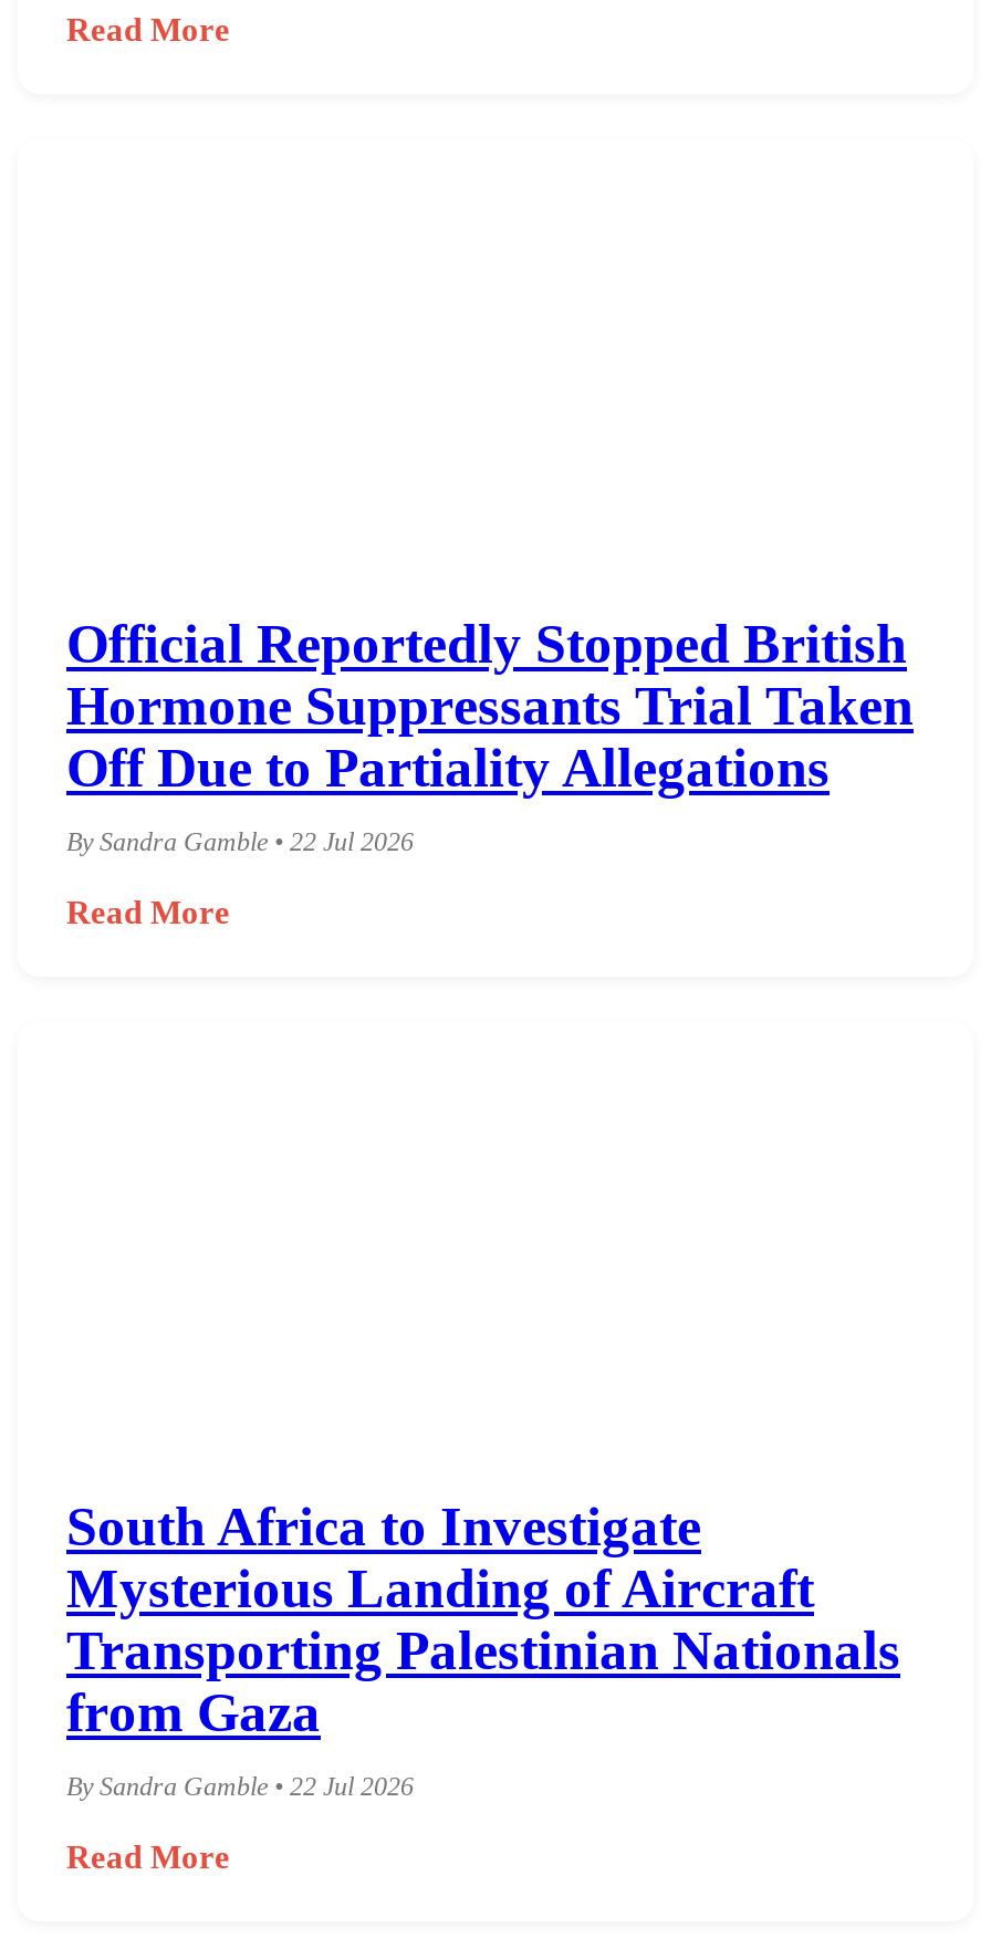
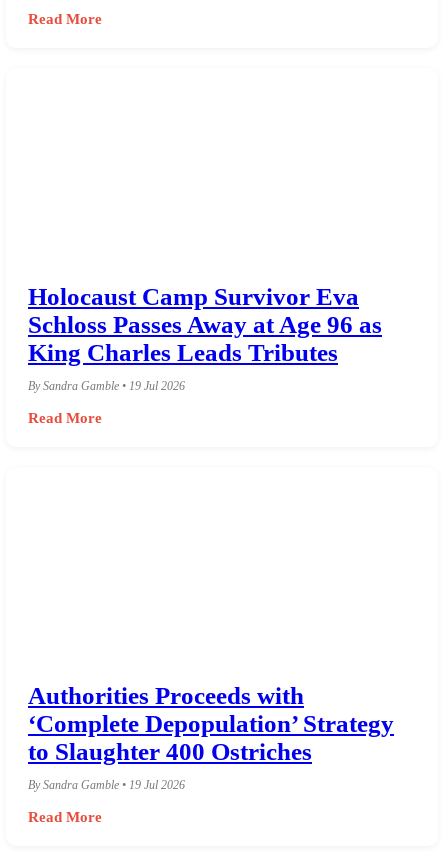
- Official Reportedly Stopped British
- Hormone Suppressants Trial Taken
- Off Due to Partiality Allegations
+ Holocaust Camp Survivor Eva
+ Schloss Passes Away at Age 96 as
+ King Charles Leads Tributes

- By Sandra Gamble • 22 Jul 2026
+ By Sandra Gamble • 19 Jul 2026

- South Africa to Investigate
- Mysterious Landing of Aircraft
- Transporting Palestinian Nationals
- from Gaza
+ Authorities Proceeds with
+ ‘Complete Depopulation’ Strategy
+ to Slaughter 400 Ostriches

- By Sandra Gamble • 22 Jul 2026
+ By Sandra Gamble • 19 Jul 2026
